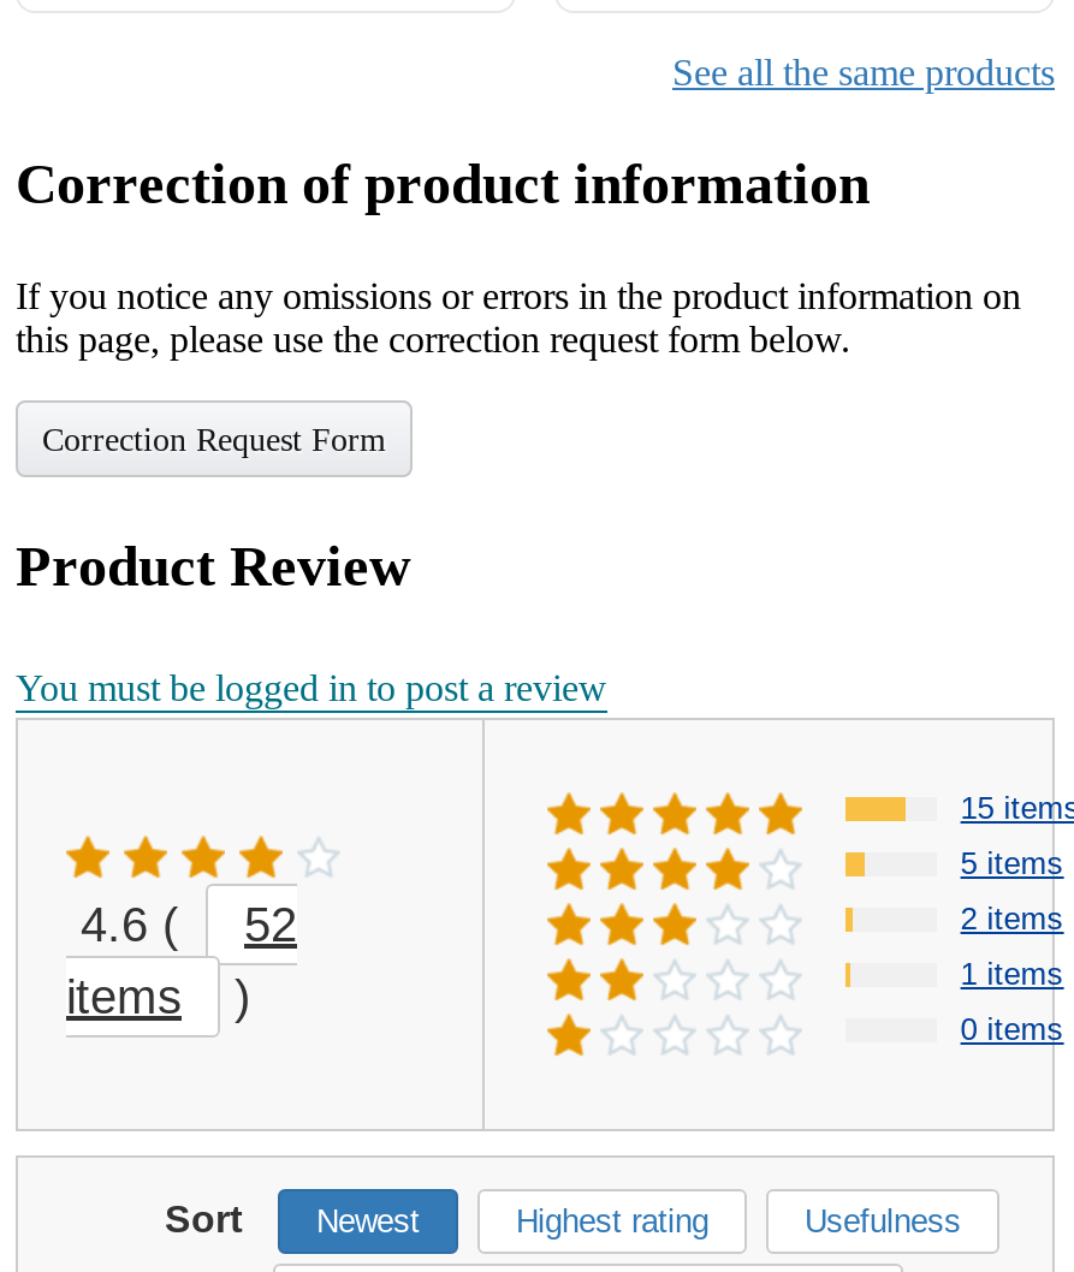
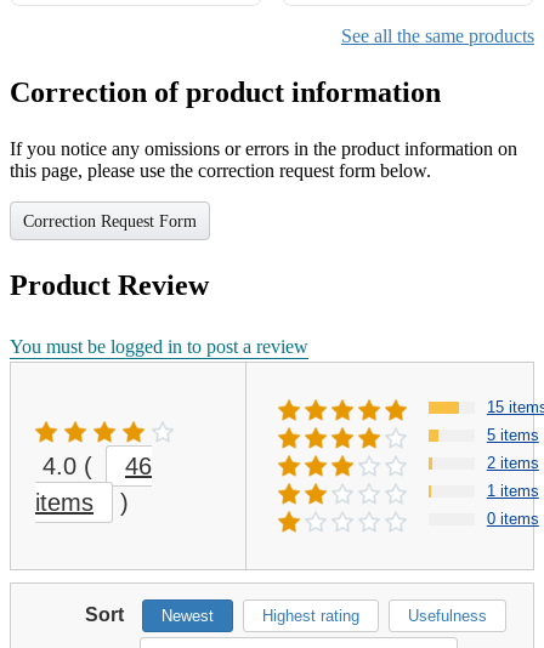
- 4.6 (
+ 4.0 (

- 52
+ 46
